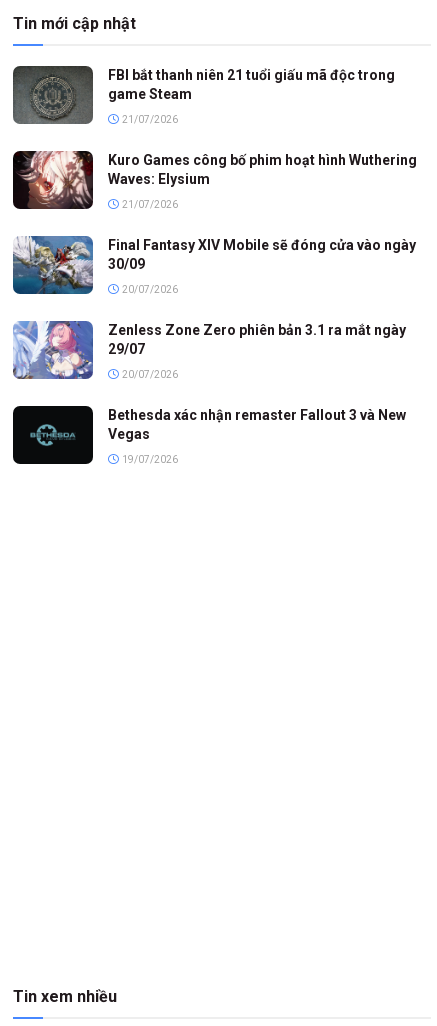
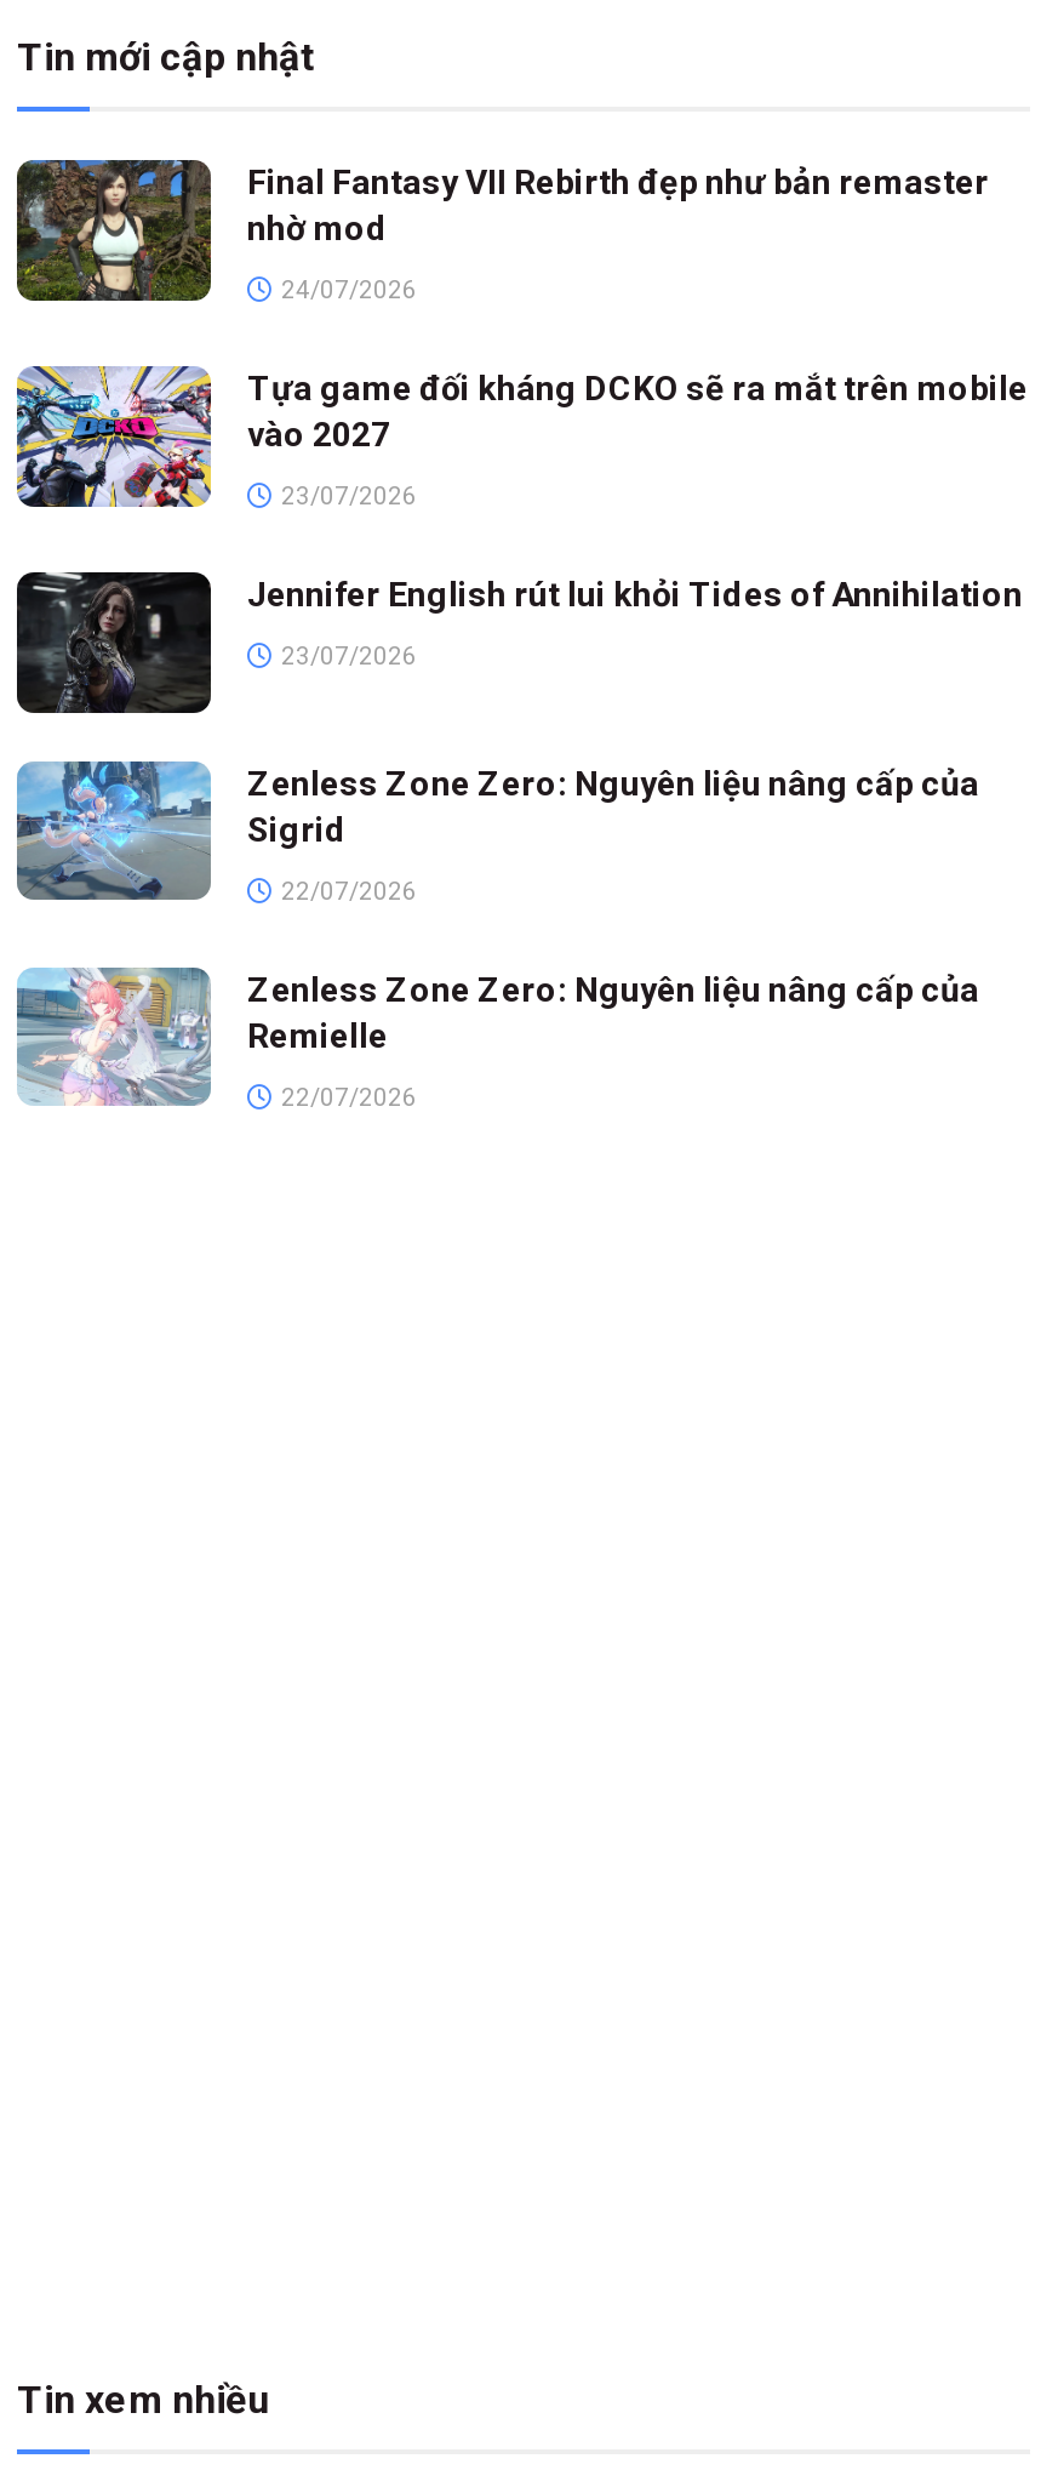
- [image]
- FBI bắt thanh niên 21 tuổi giấu mã độc trong
- game Steam
+ [image]
+ Final Fantasy VII Rebirth đẹp như bản remaster
+ nhờ mod

- 21/07/2026
+ 24/07/2026

- [image]
- Kuro Games công bố phim hoạt hình Wuthering
- Waves: Elysium
+ [image]
+ Tựa game đối kháng DCKO sẽ ra mắt trên mobile
+ vào 2027

- 21/07/2026
+ 23/07/2026

- [image]
- Final Fantasy XIV Mobile sẽ đóng cửa vào ngày
- 30/09
+ [image]
+ Jennifer English rút lui khỏi Tides of Annihilation

- 20/07/2026
+ 23/07/2026

- [image]
- Zenless Zone Zero phiên bản 3.1 ra mắt ngày
- 29/07
+ [image]
+ Zenless Zone Zero: Nguyên liệu nâng cấp của
+ Sigrid

- 20/07/2026
+ 22/07/2026

- [image]
- Bethesda xác nhận remaster Fallout 3 và New
- Vegas
+ [image]
+ Zenless Zone Zero: Nguyên liệu nâng cấp của
+ Remielle

- 19/07/2026
+ 22/07/2026
